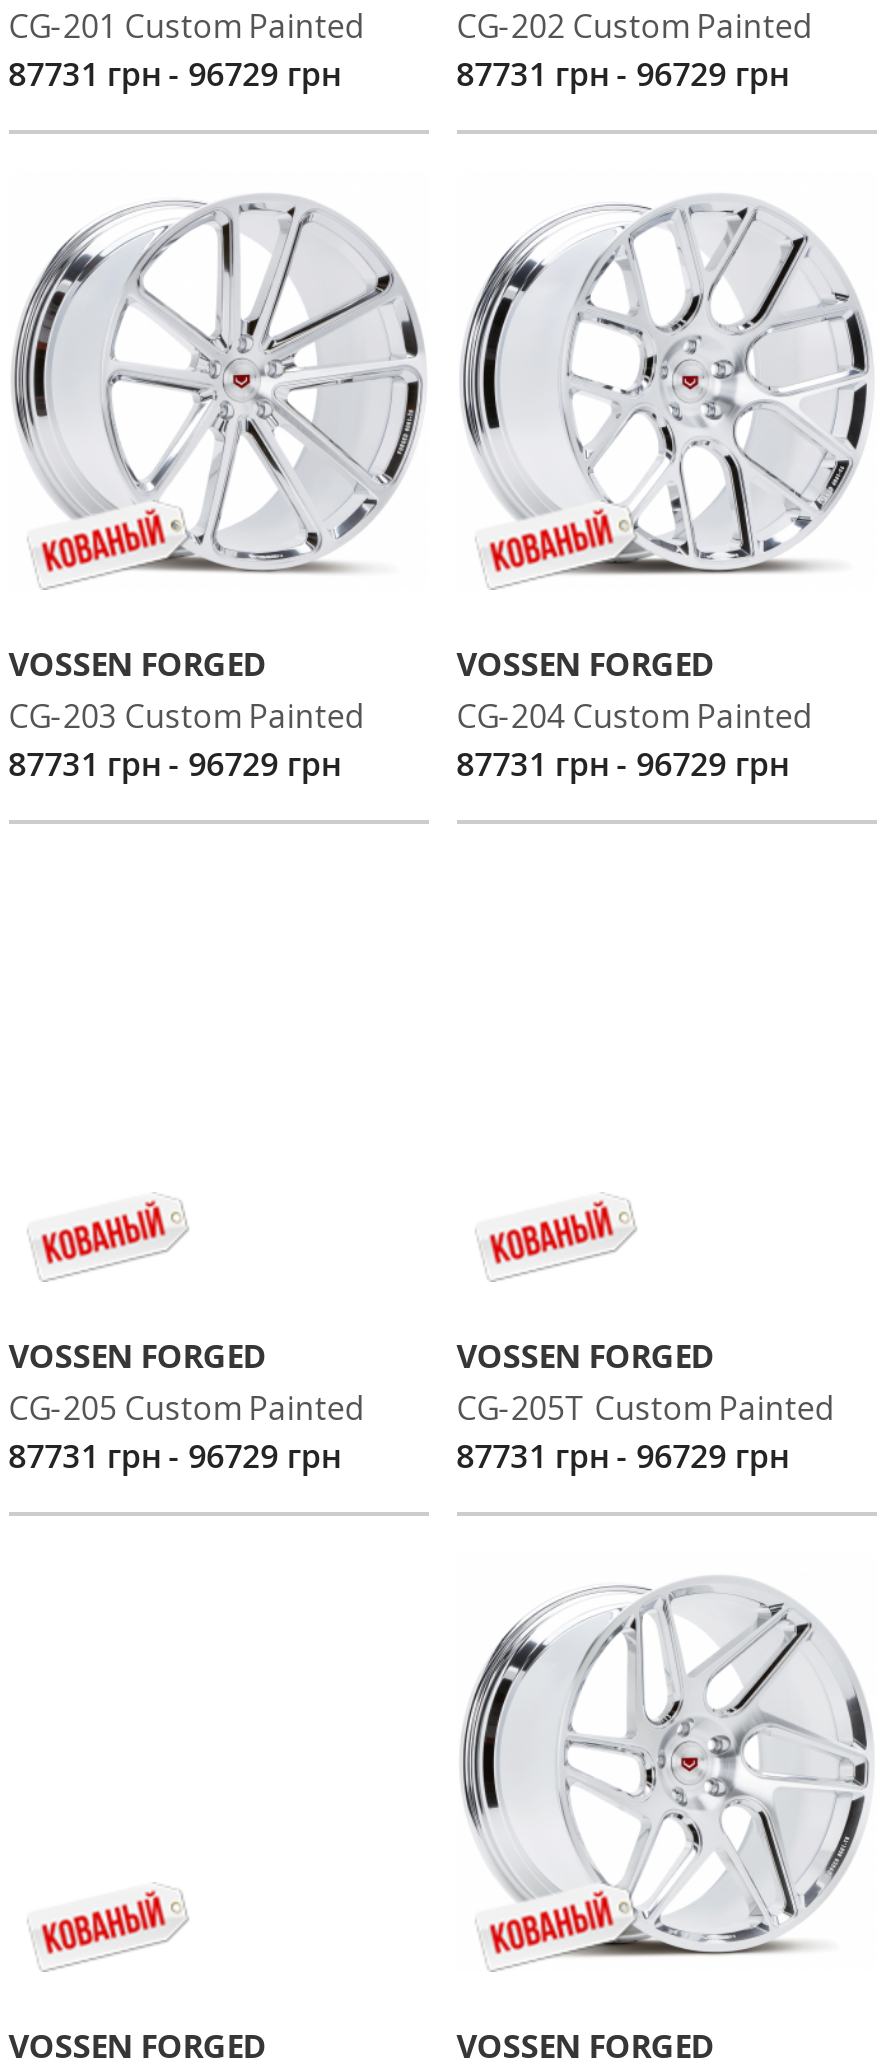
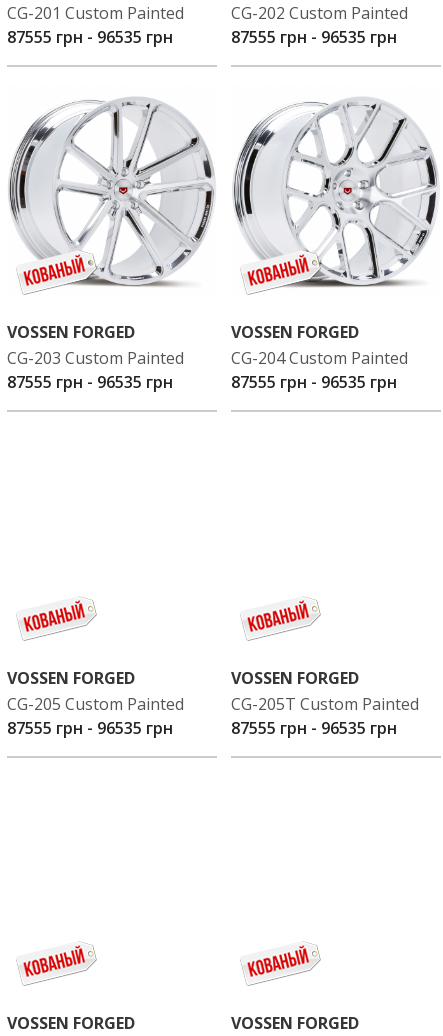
- 87731 грн - 96729 грн
+ 87555 грн - 96535 грн

- 87731 грн - 96729 грн
+ 87555 грн - 96535 грн

- 87731 грн - 96729 грн
+ 87555 грн - 96535 грн

- 87731 грн - 96729 грн
+ 87555 грн - 96535 грн

- 87731 грн - 96729 грн
+ 87555 грн - 96535 грн

- 87731 грн - 96729 грн
+ 87555 грн - 96535 грн

- [image]
